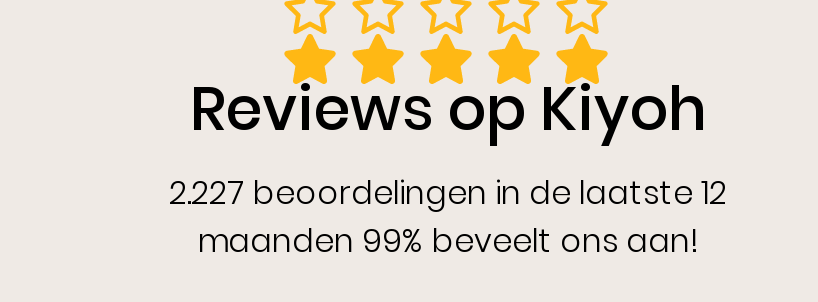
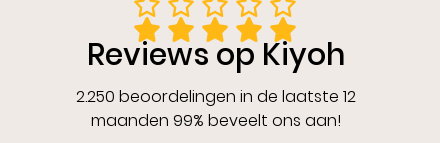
- 2.227 beoordelingen in de laatste 12
+ 2.250 beoordelingen in de laatste 12
